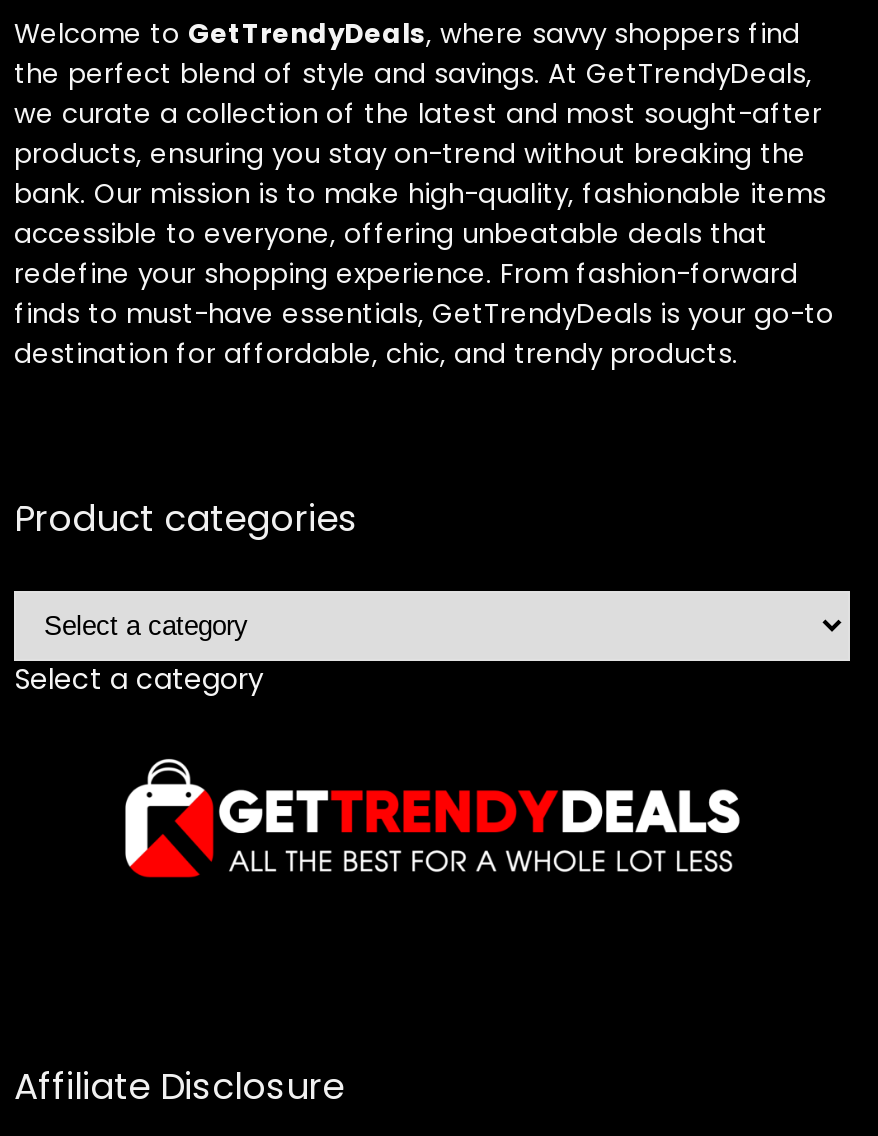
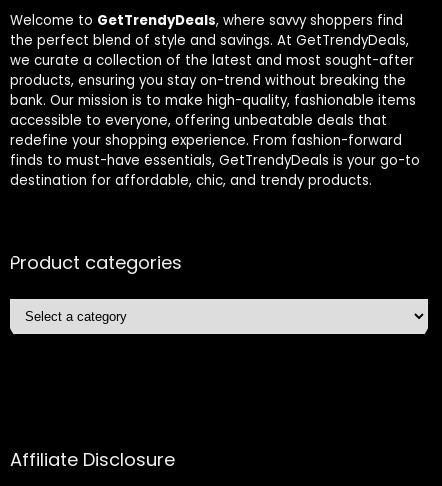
- Select a category

- [image]
